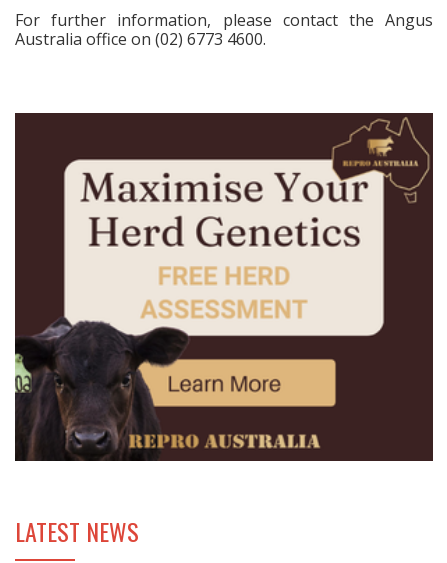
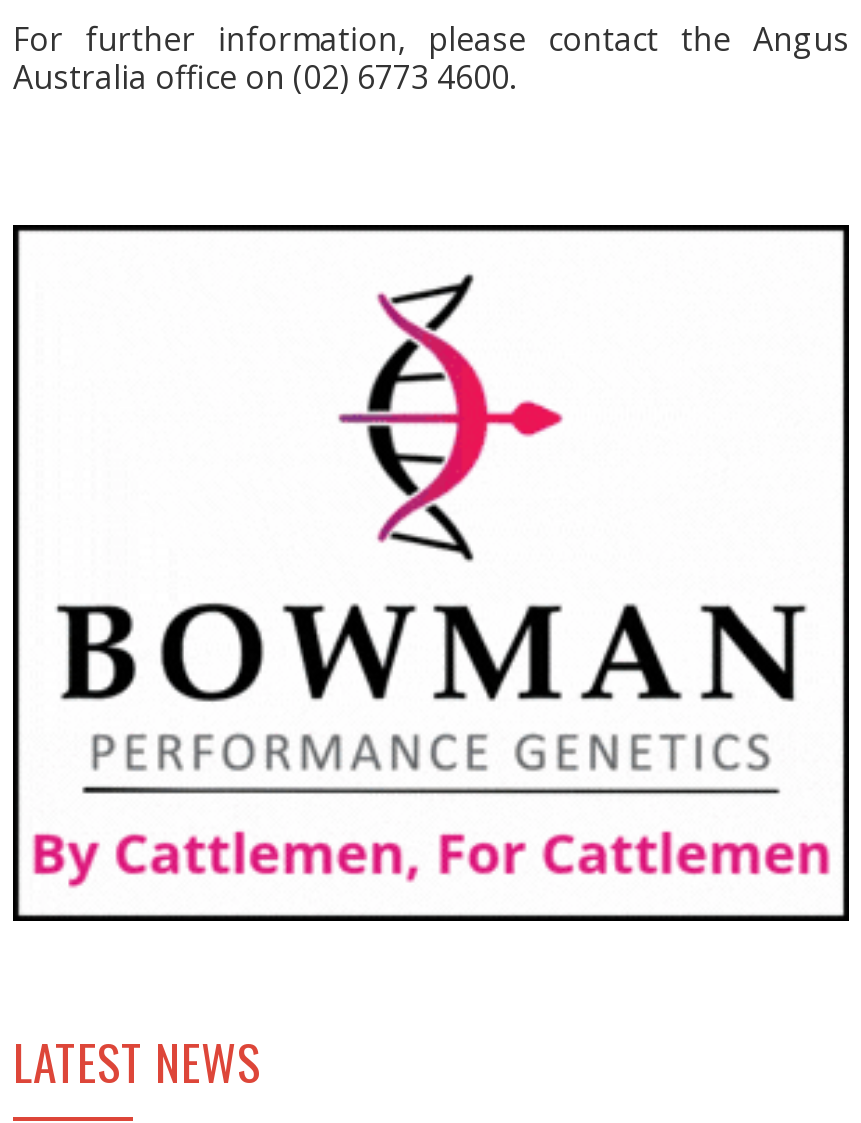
- [image]
+ [image]
